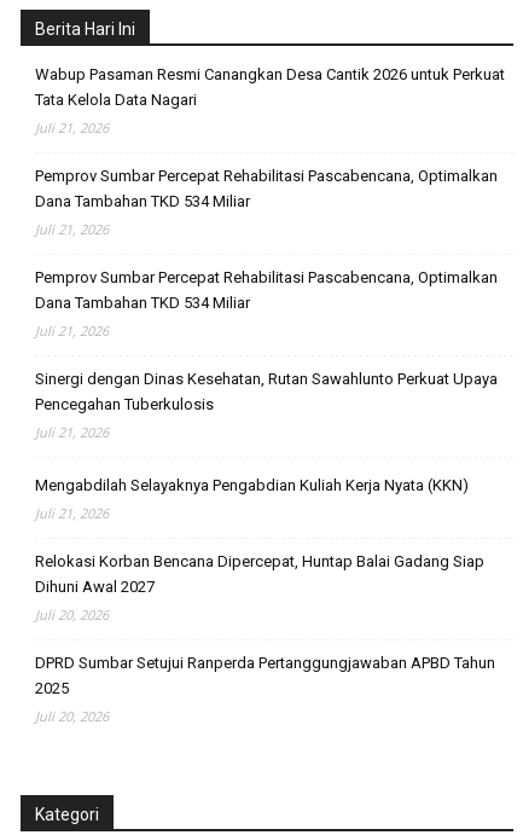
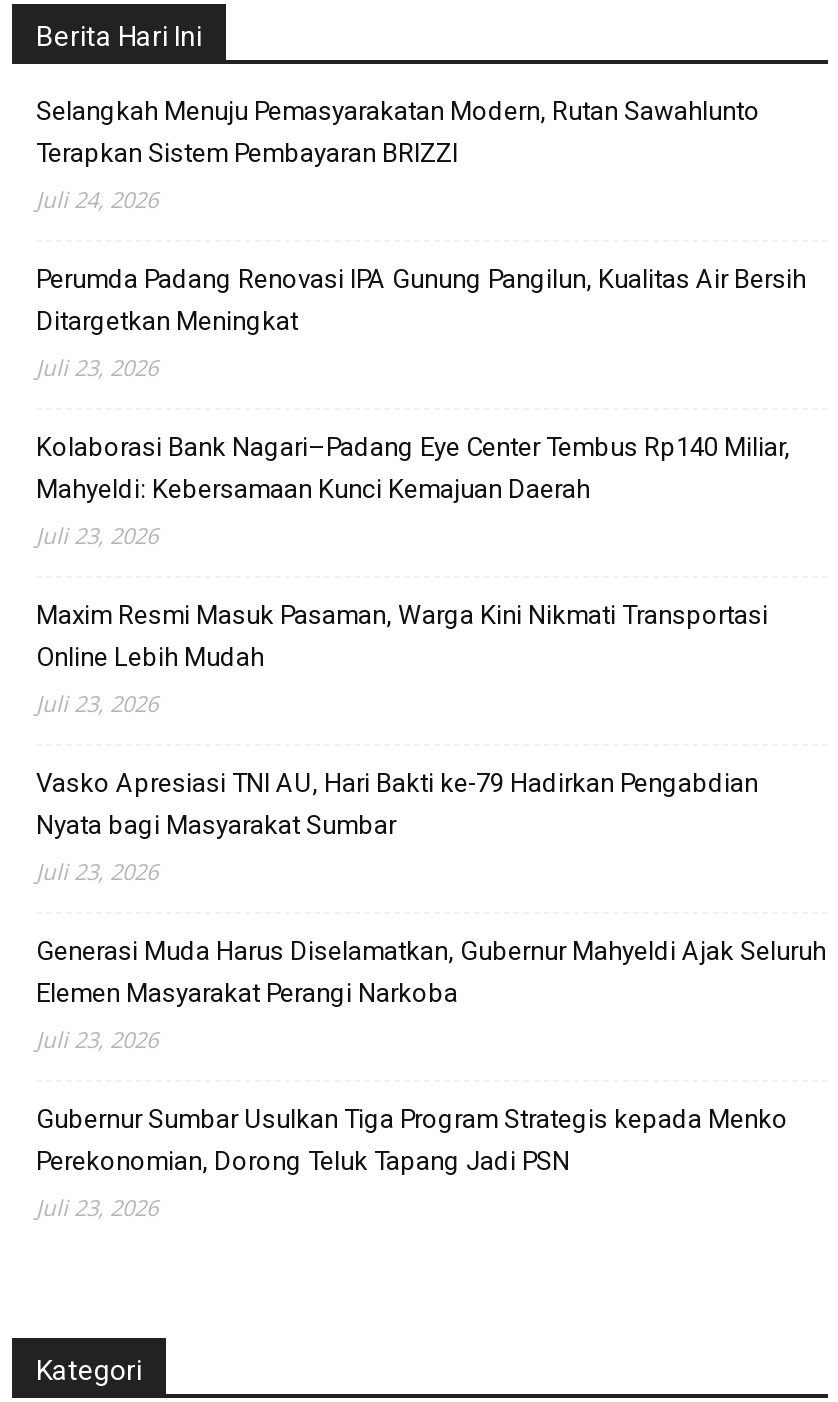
- Wabup Pasaman Resmi Canangkan Desa Cantik 2026 untuk Perkuat
- Tata Kelola Data Nagari
+ Selangkah Menuju Pemasyarakatan Modern, Rutan Sawahlunto
+ Terapkan Sistem Pembayaran BRIZZI

- Juli 21, 2026
+ Juli 24, 2026

- Pemprov Sumbar Percepat Rehabilitasi Pascabencana, Optimalkan
- Dana Tambahan TKD 534 Miliar
+ Perumda Padang Renovasi IPA Gunung Pangilun, Kualitas Air Bersih
+ Ditargetkan Meningkat

- Juli 21, 2026
+ Juli 23, 2026

- Pemprov Sumbar Percepat Rehabilitasi Pascabencana, Optimalkan
- Dana Tambahan TKD 534 Miliar
+ Kolaborasi Bank Nagari–Padang Eye Center Tembus Rp140 Miliar,
+ Mahyeldi: Kebersamaan Kunci Kemajuan Daerah

- Juli 21, 2026
+ Juli 23, 2026

- Sinergi dengan Dinas Kesehatan, Rutan Sawahlunto Perkuat Upaya
- Pencegahan Tuberkulosis
+ Maxim Resmi Masuk Pasaman, Warga Kini Nikmati Transportasi
+ Online Lebih Mudah

- Juli 21, 2026
+ Juli 23, 2026

- Mengabdilah Selayaknya Pengabdian Kuliah Kerja Nyata (KKN)
+ Vasko Apresiasi TNI AU, Hari Bakti ke-79 Hadirkan Pengabdian
+ Nyata bagi Masyarakat Sumbar

- Juli 21, 2026
+ Juli 23, 2026

- Relokasi Korban Bencana Dipercepat, Huntap Balai Gadang Siap
- Dihuni Awal 2027
+ Generasi Muda Harus Diselamatkan, Gubernur Mahyeldi Ajak Seluruh
+ Elemen Masyarakat Perangi Narkoba

- Juli 20, 2026
+ Juli 23, 2026

- DPRD Sumbar Setujui Ranperda Pertanggungjawaban APBD Tahun
- 2025
+ Gubernur Sumbar Usulkan Tiga Program Strategis kepada Menko
+ Perekonomian, Dorong Teluk Tapang Jadi PSN

- Juli 20, 2026
+ Juli 23, 2026
